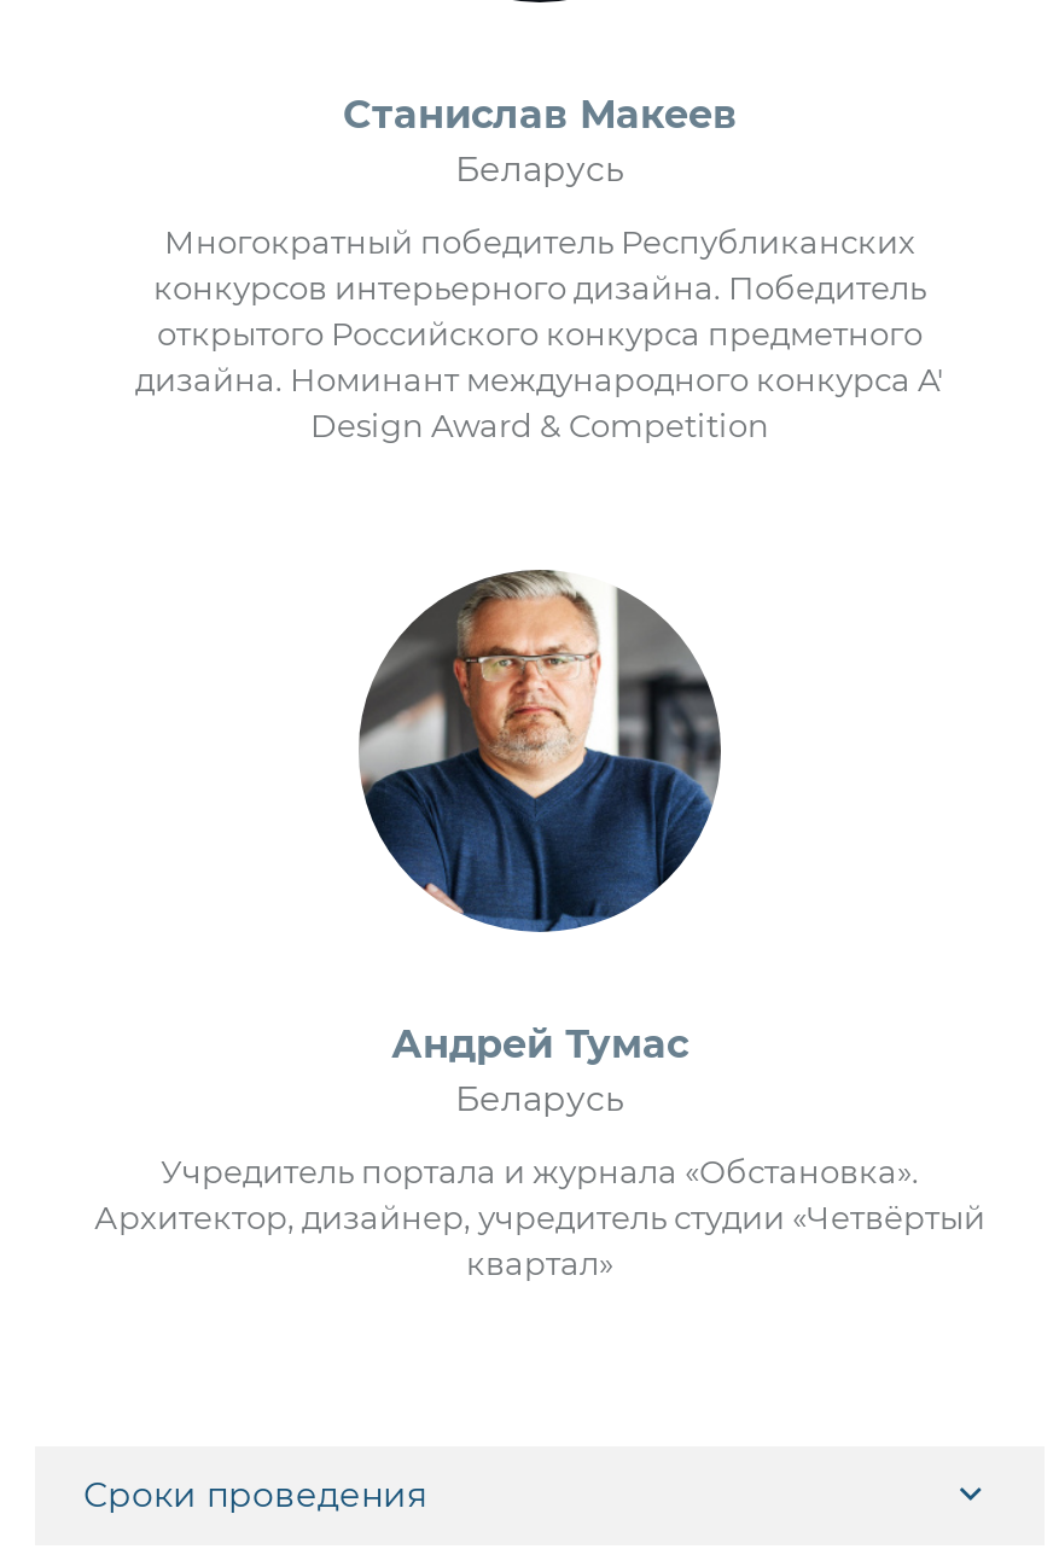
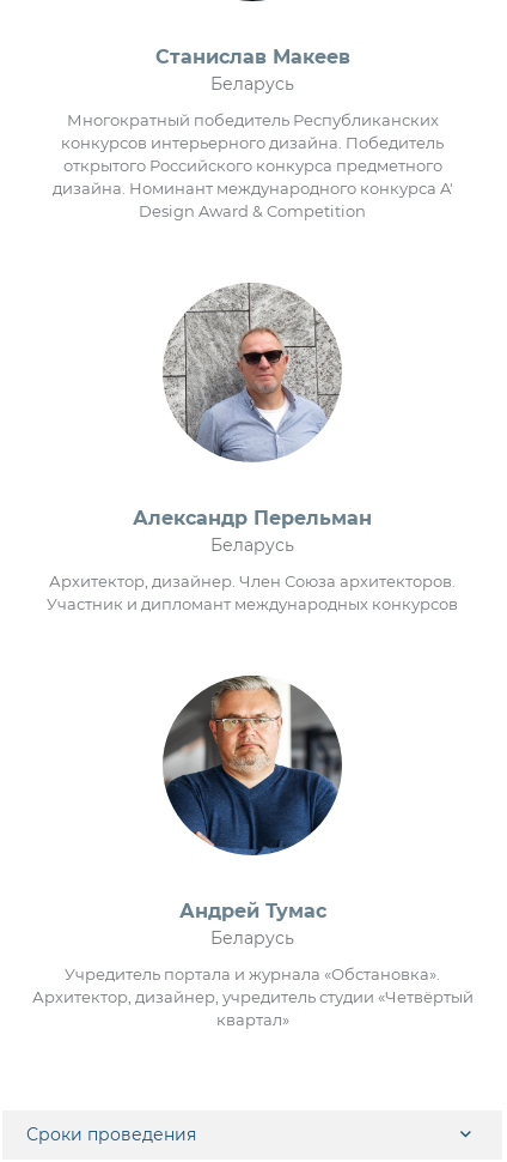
+ [image]
+ Александр Перельман
+ Беларусь
+ Архитектор, дизайнер. Член Союза архитекторов.
+ Участник и дипломант международных конкурсов
